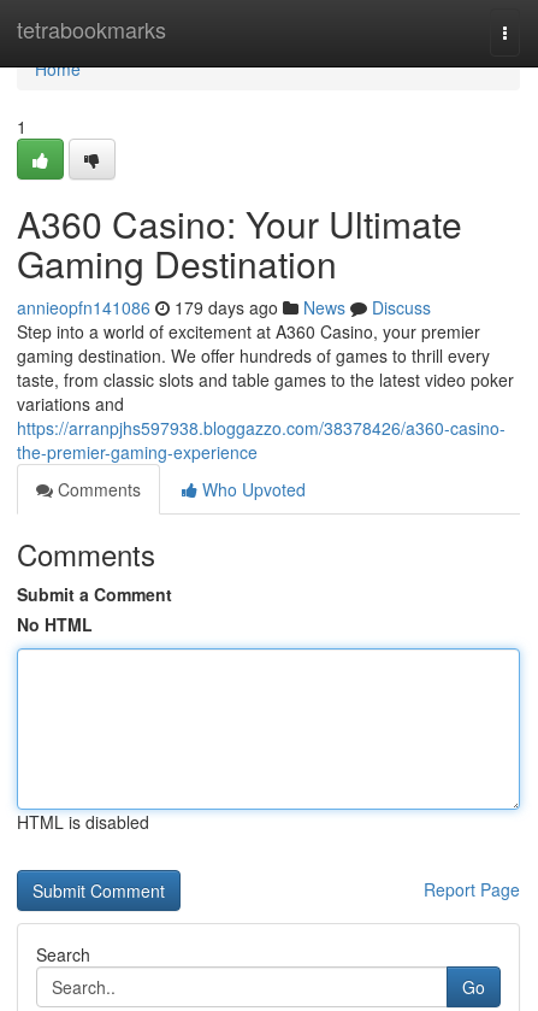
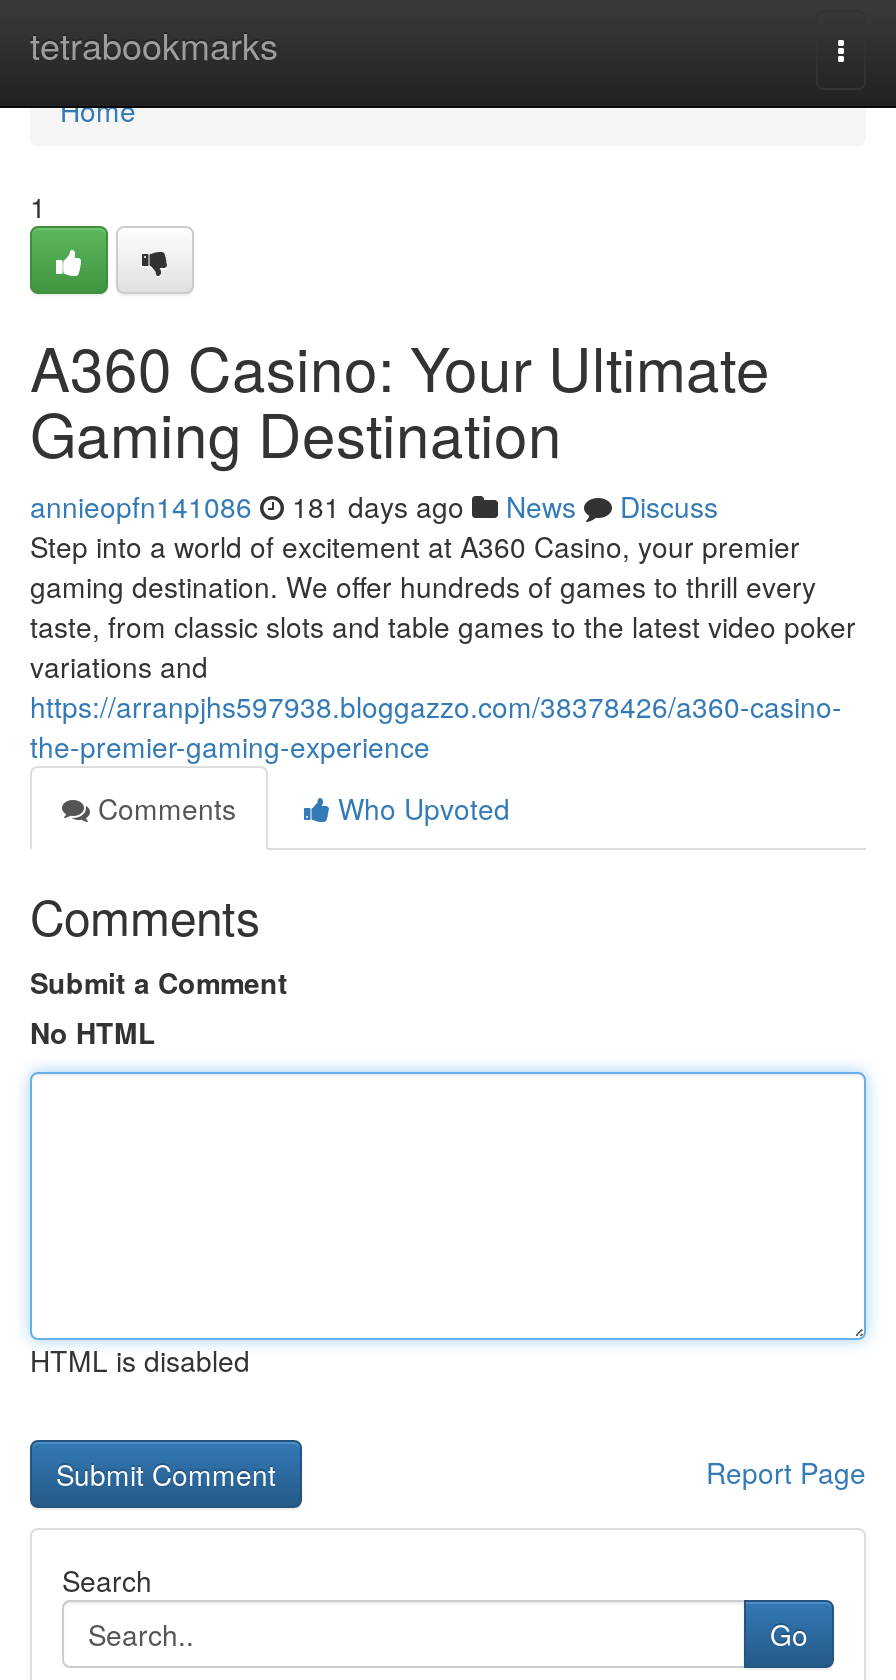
- annieopfn141086 179 days ago News Discuss
+ annieopfn141086 181 days ago News Discuss
